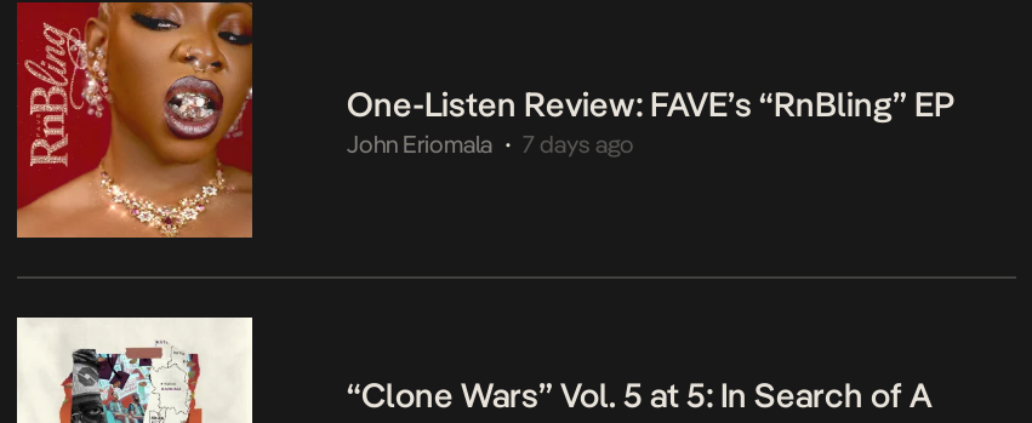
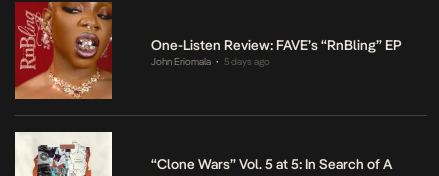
- John Eriomala 7 days ago
+ John Eriomala 5 days ago
